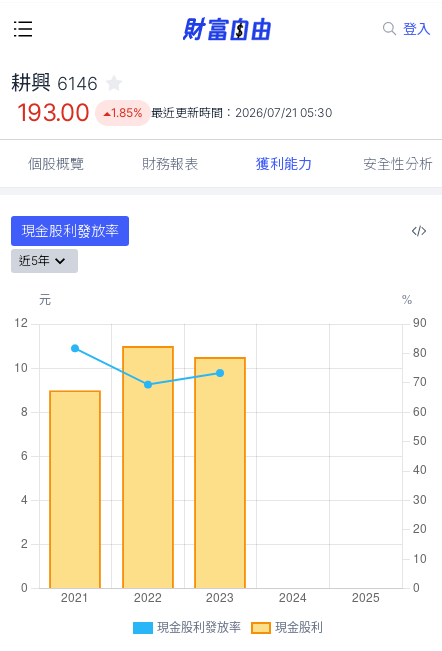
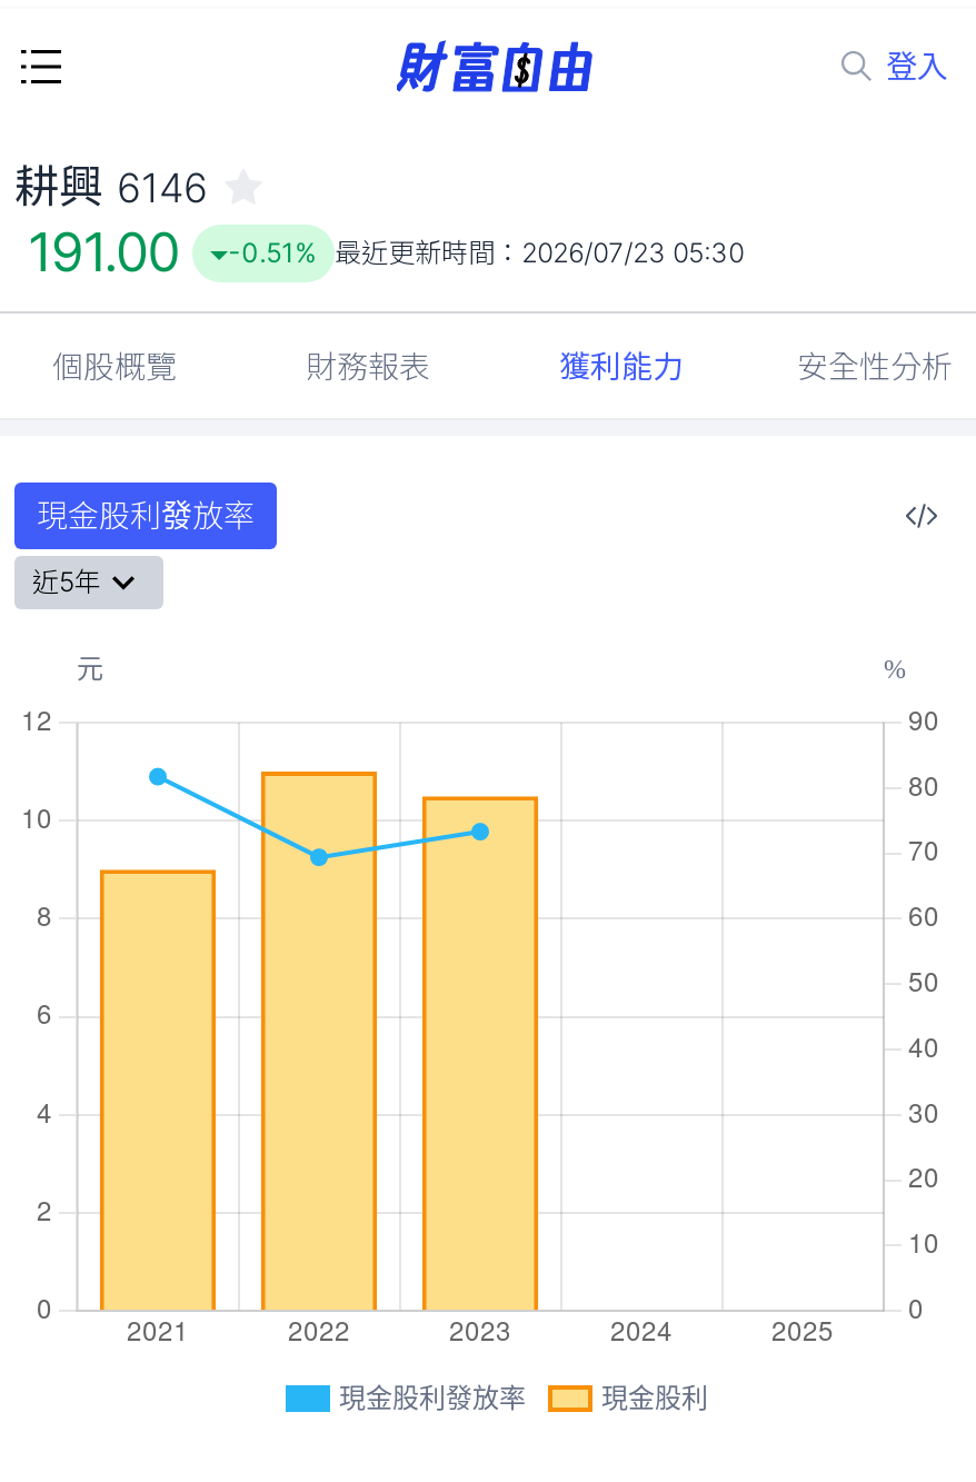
- 193.00
+ 191.00

- 1.85% 最近更新時間：2026/07/21 05:30
+ -0.51% 最近更新時間：2026/07/23 05:30
